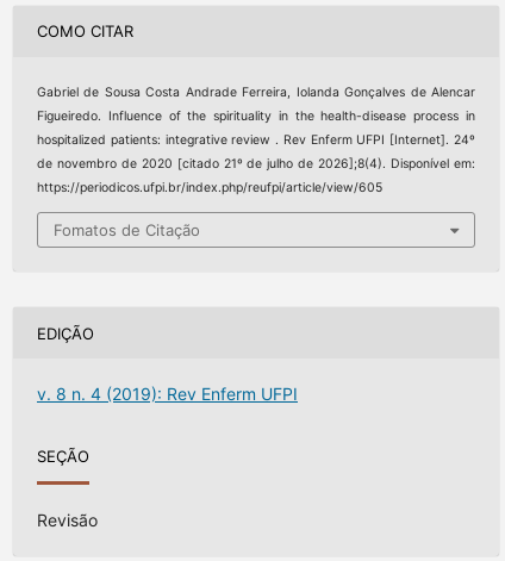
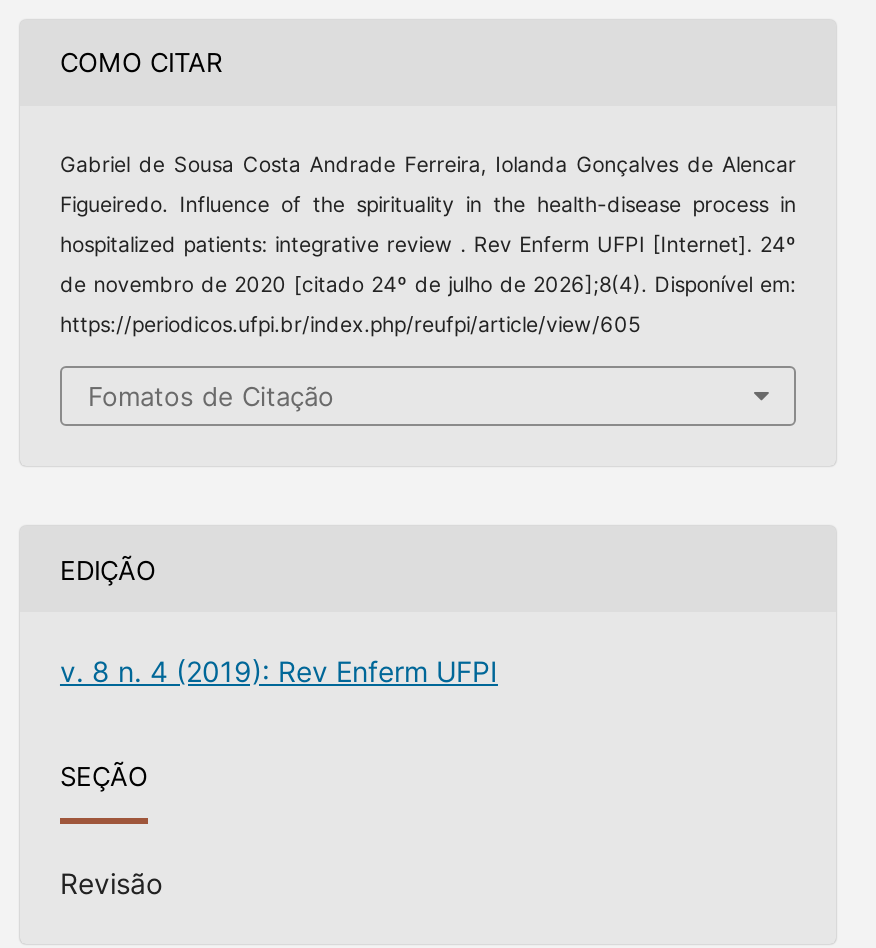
- de novembro de 2020 [citado 21º de julho de 2026];8(4). Disponível em:
+ de novembro de 2020 [citado 24º de julho de 2026];8(4). Disponível em:
